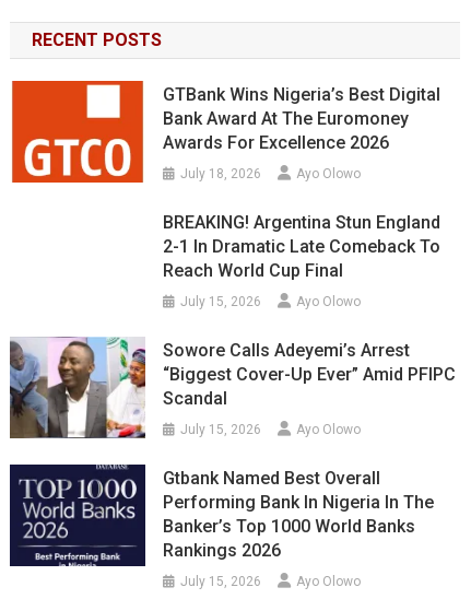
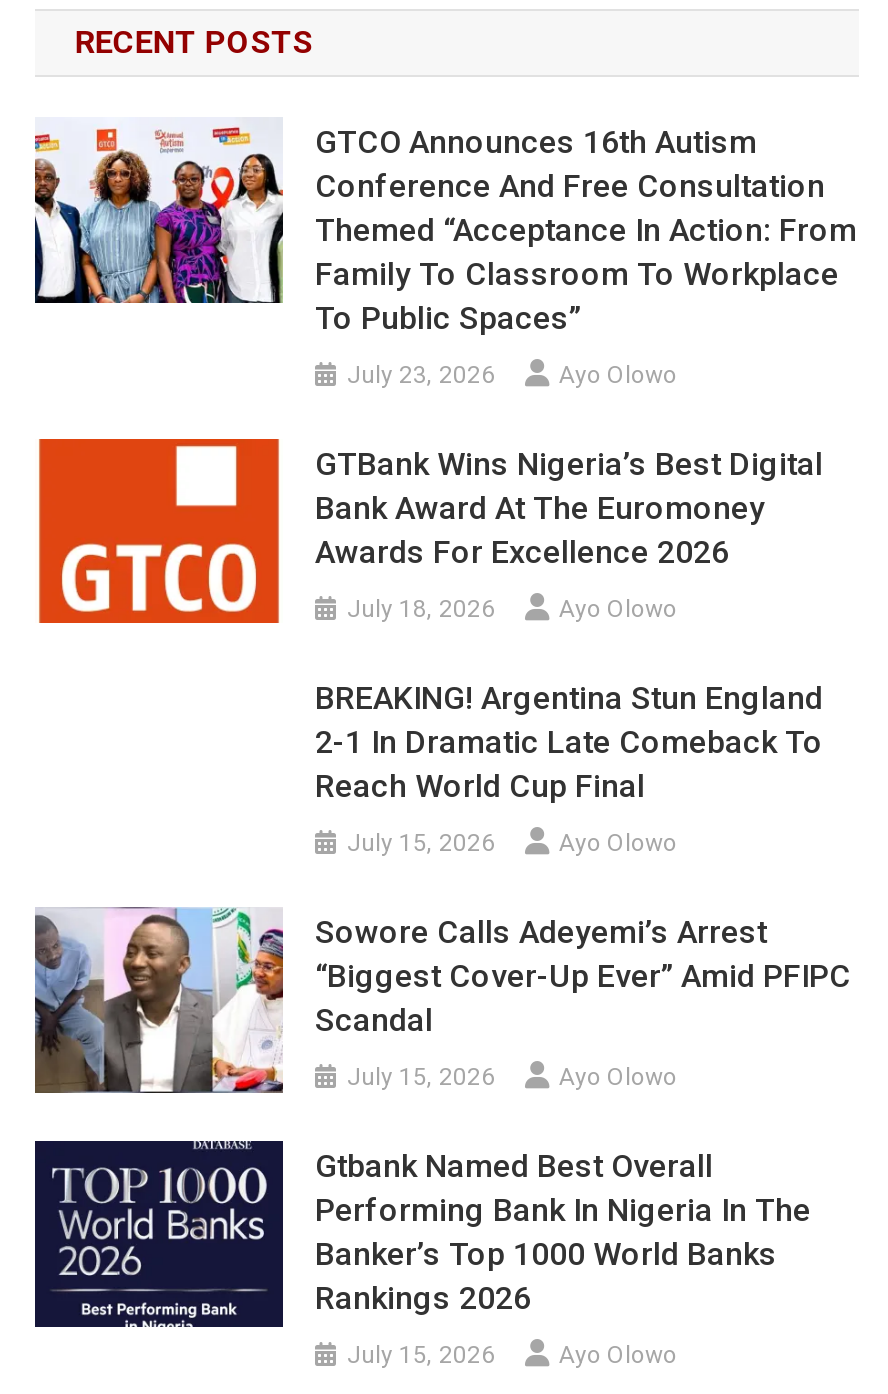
+ [image]
+ GTCO Announces 16th Autism
+ Conference And Free Consultation
+ Themed “Acceptance In Action: From
+ Family To Classroom To Workplace
+ To Public Spaces”
+ July 23, 2026
+ Ayo Olowo
